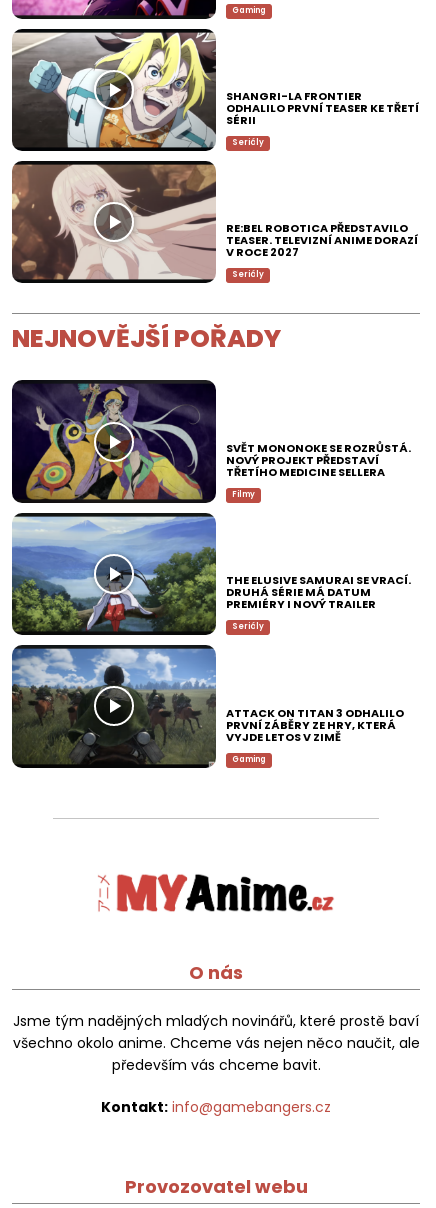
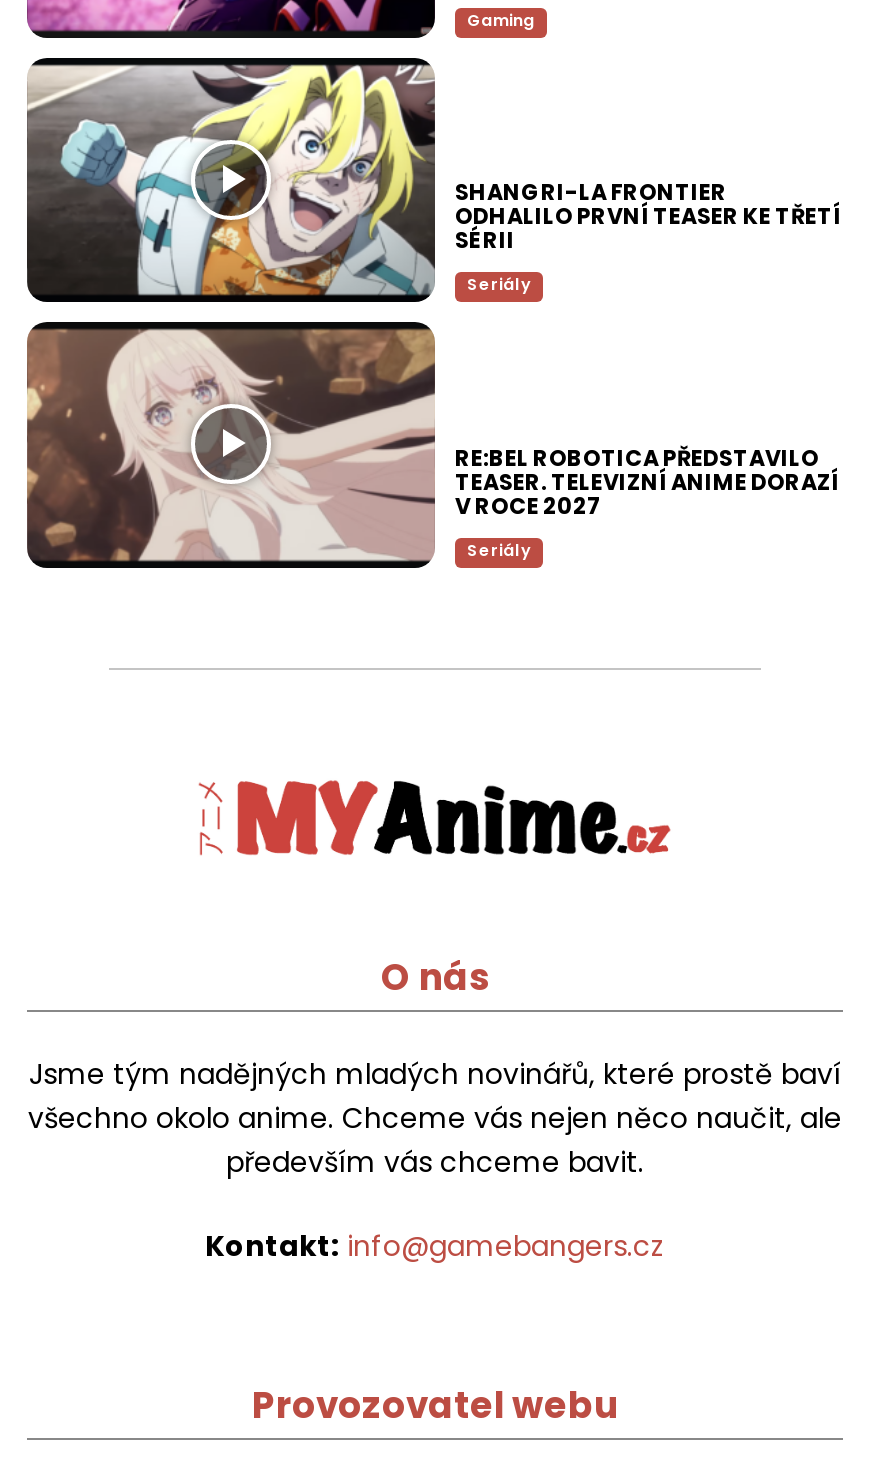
- [image]
- NEJNOVĚJŠÍ POŘADY
- SVĚT MONONOKE SE ROZRŮSTÁ.
- NOVÝ PROJEKT PŘEDSTAVÍ
- TŘETÍHO MEDICINE SELLERA
- Filmy

- [image]
- THE ELUSIVE SAMURAI SE VRACÍ.
- DRUHÁ SÉRIE MÁ DATUM
- PREMIÉRY I NOVÝ TRAILER
- Seriály

- [image]
- ATTACK ON TITAN 3 ODHALILO
- PRVNÍ ZÁBĚRY ZE HRY, KTERÁ
- VYJDE LETOS V ZIMĚ
- Gaming
